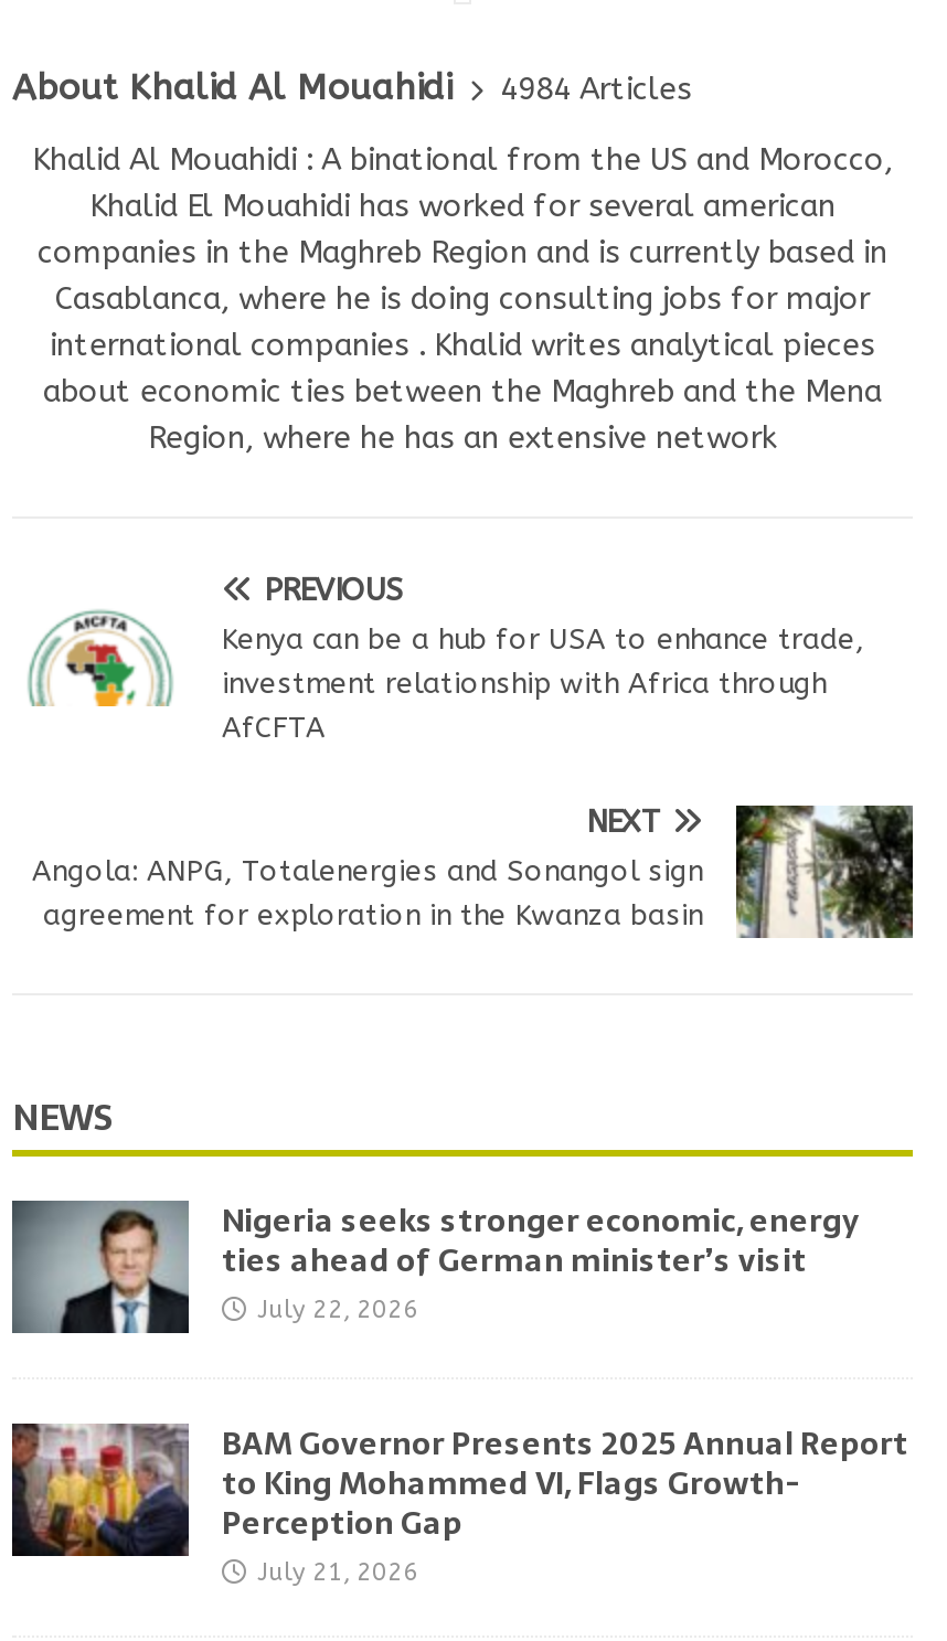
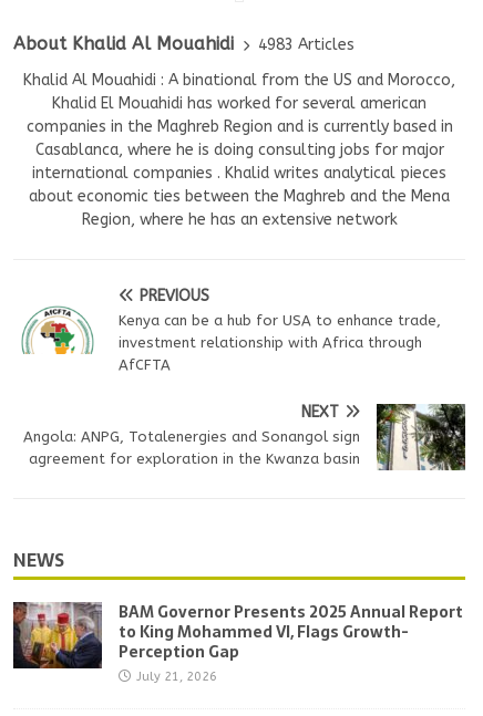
- About Khalid Al Mouahidi 4984 Articles
+ About Khalid Al Mouahidi 4983 Articles

- [image]
- Nigeria seeks stronger economic, energy
- ties ahead of German minister’s visit
- July 22, 2026
